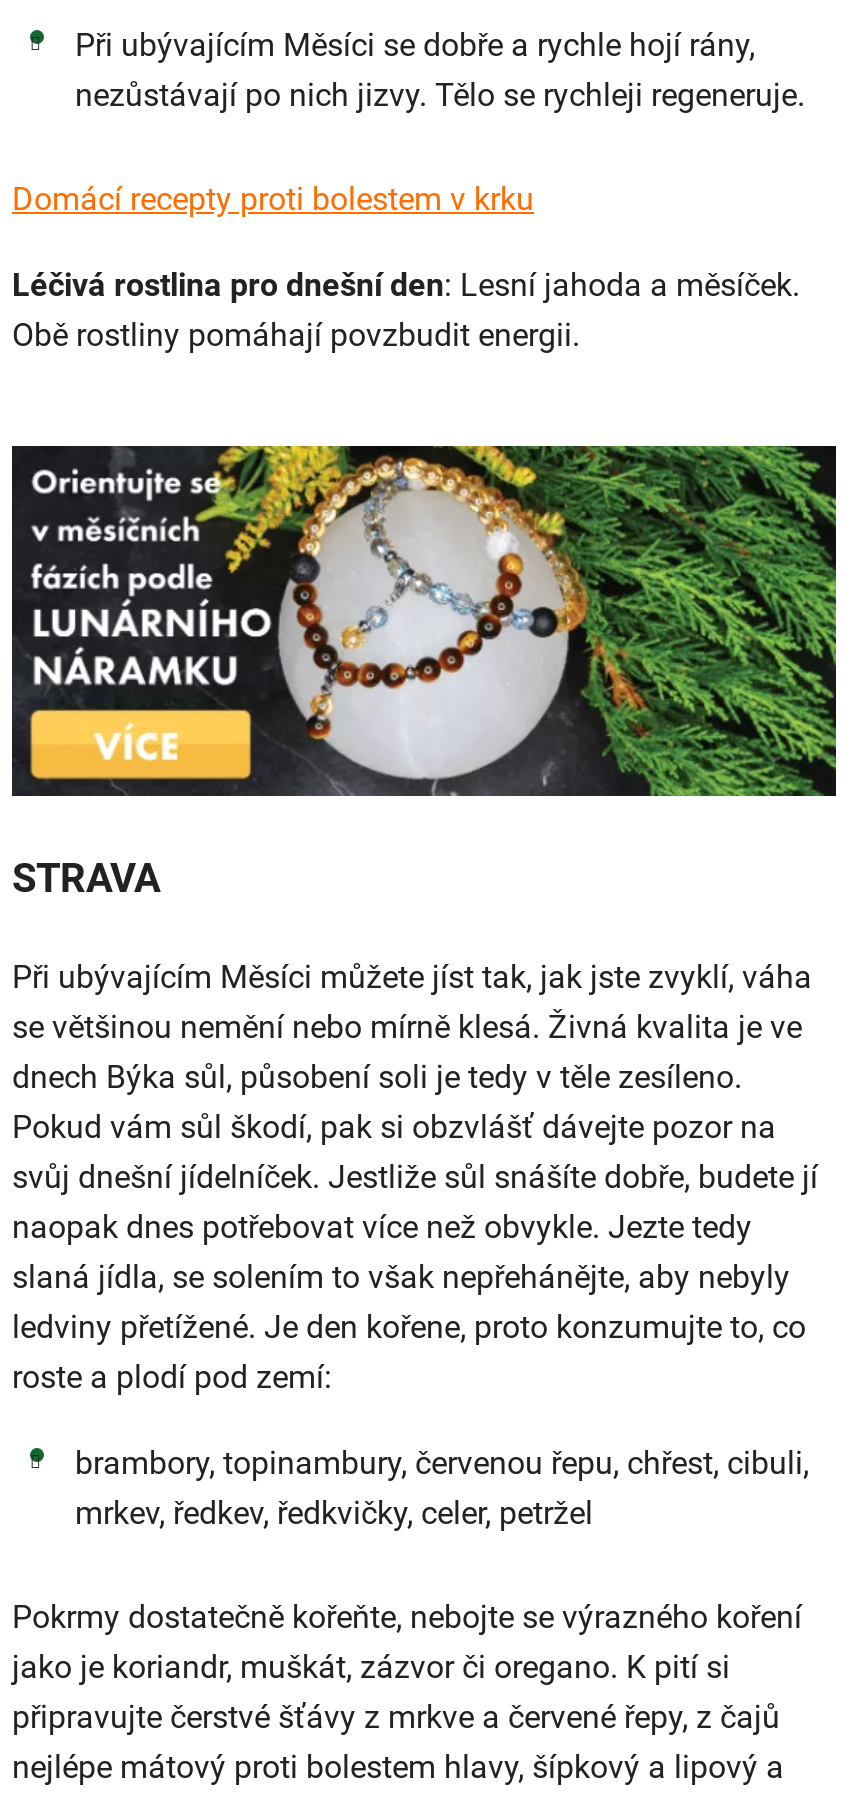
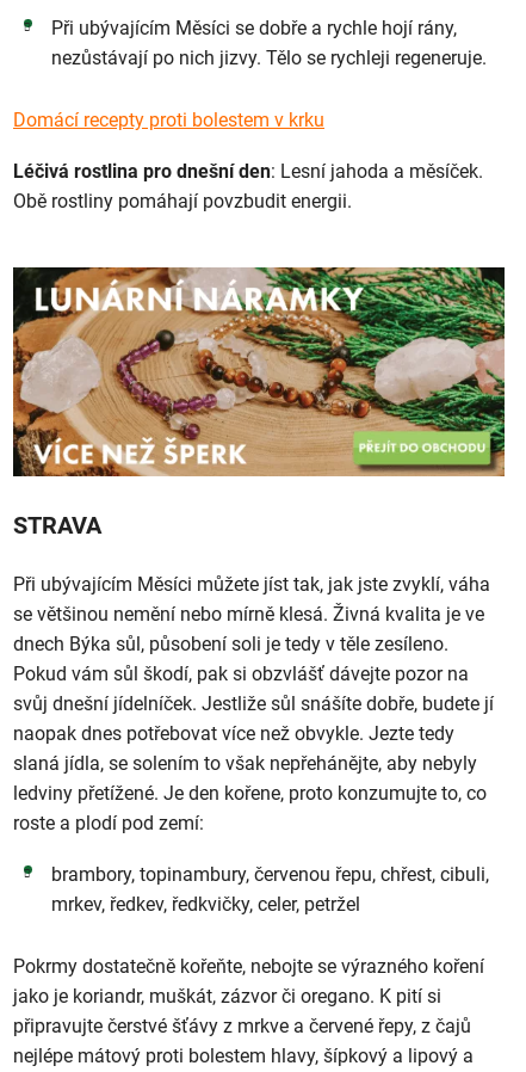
- [image]
+ [image]
